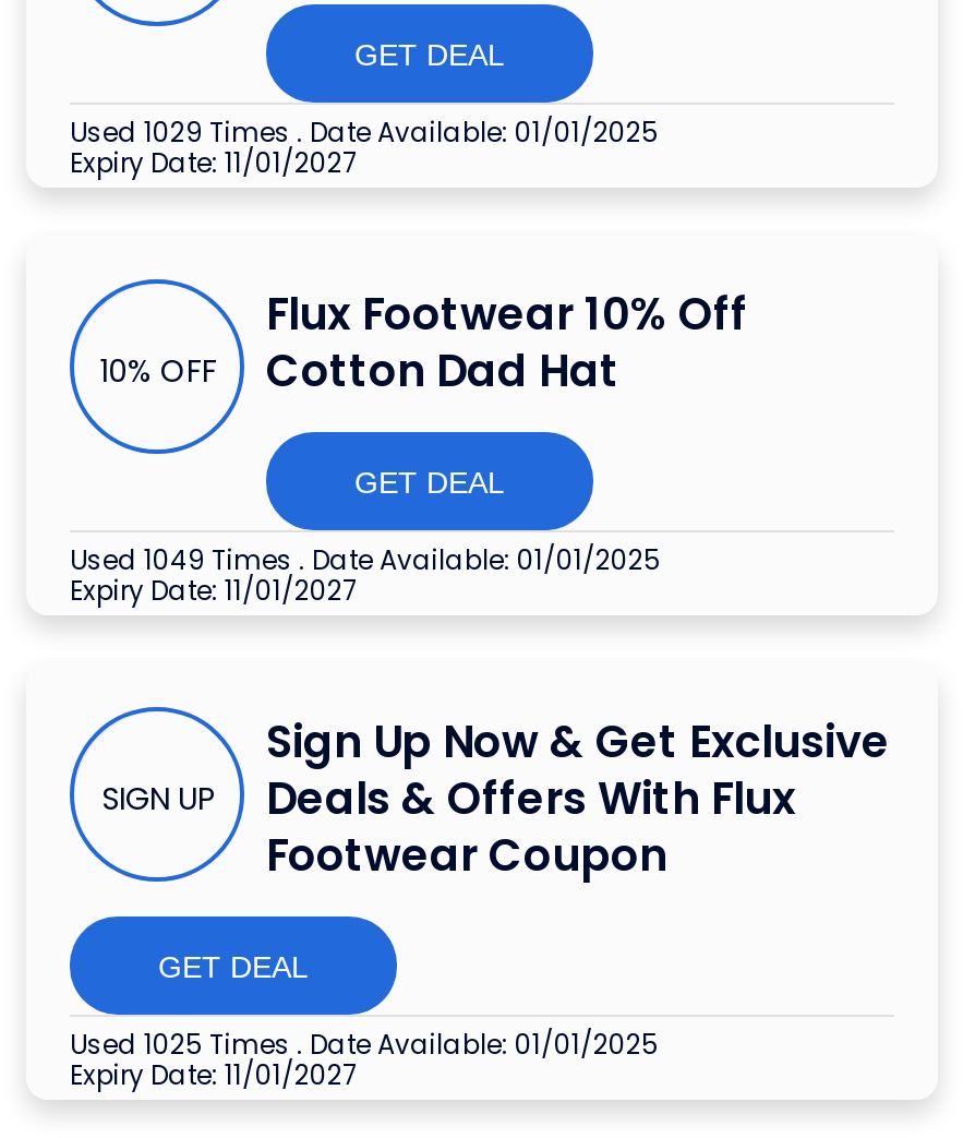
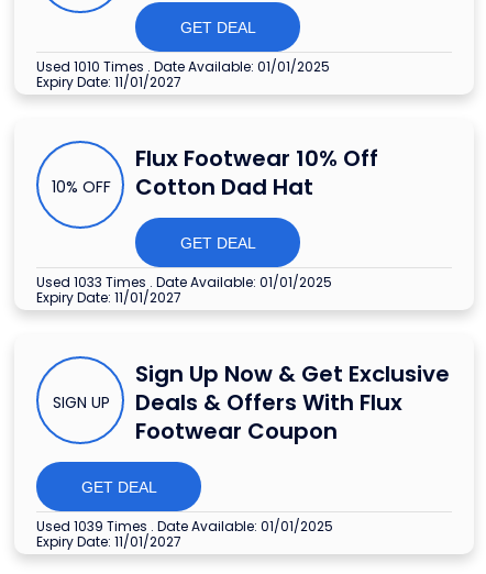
- Used 1029 Times. Date Available: 01/01/2025
+ Used 1010 Times. Date Available: 01/01/2025

- Used 1049 Times. Date Available: 01/01/2025
+ Used 1033 Times. Date Available: 01/01/2025

- Used 1025 Times. Date Available: 01/01/2025
+ Used 1039 Times. Date Available: 01/01/2025
